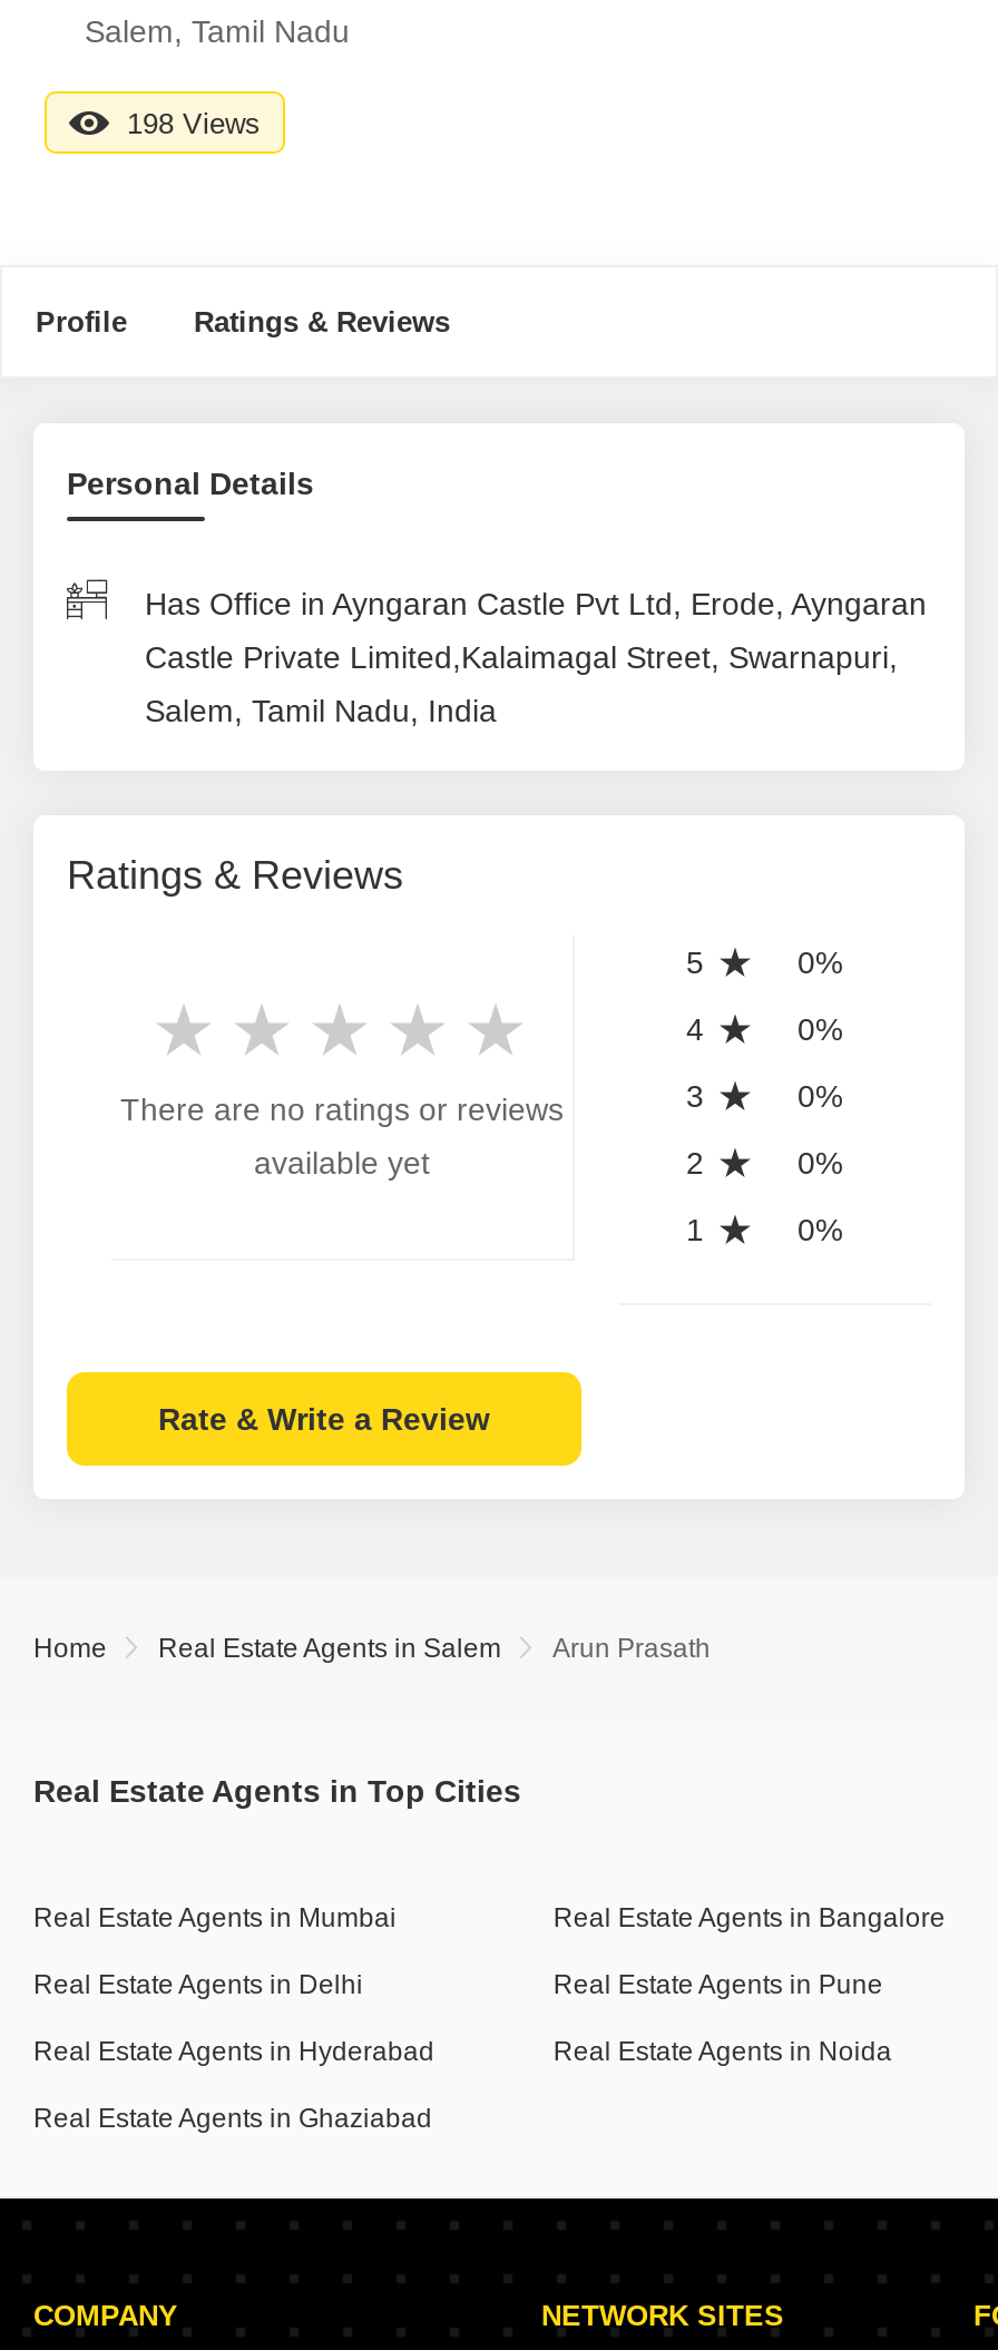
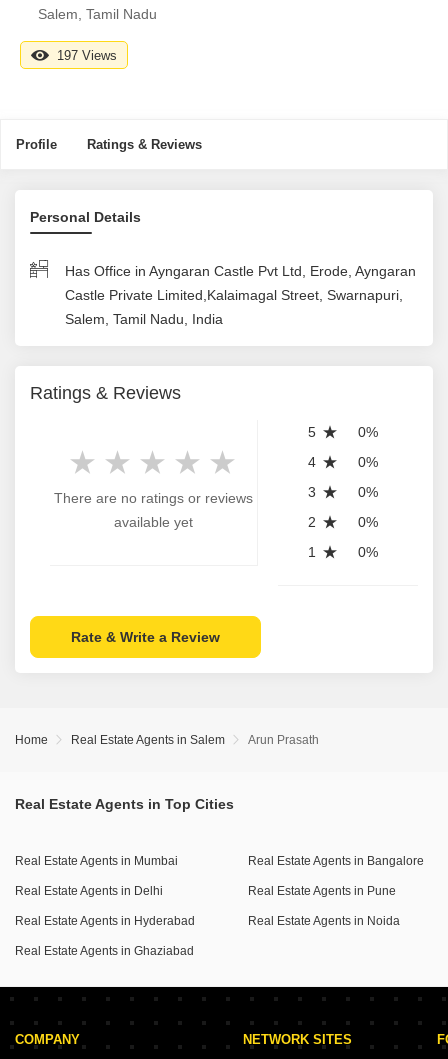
- 198 Views
+ 197 Views
